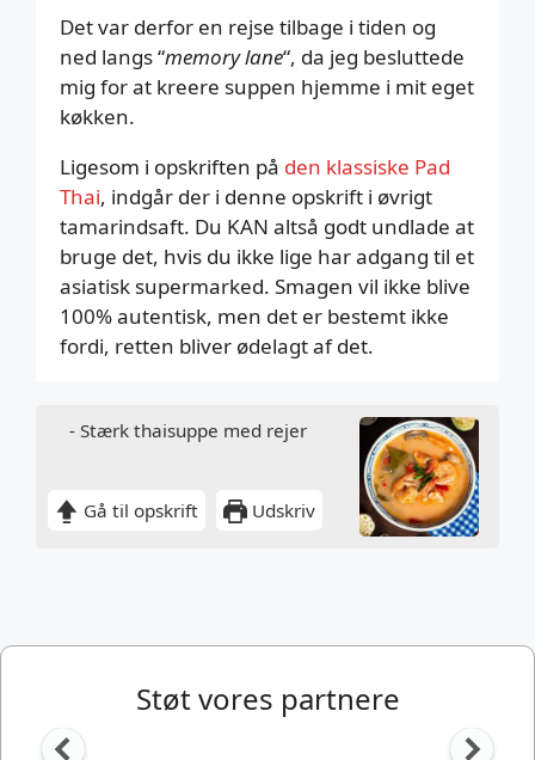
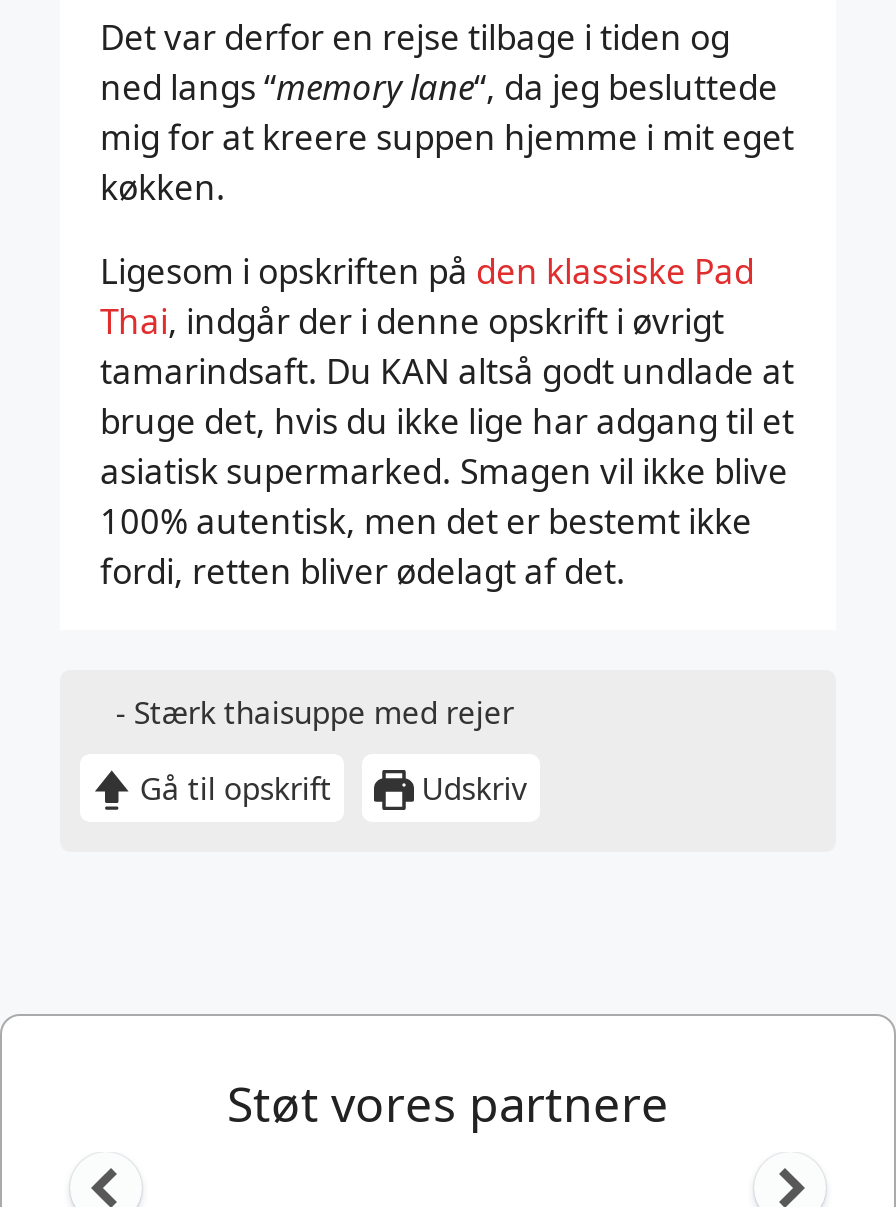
- [image]
